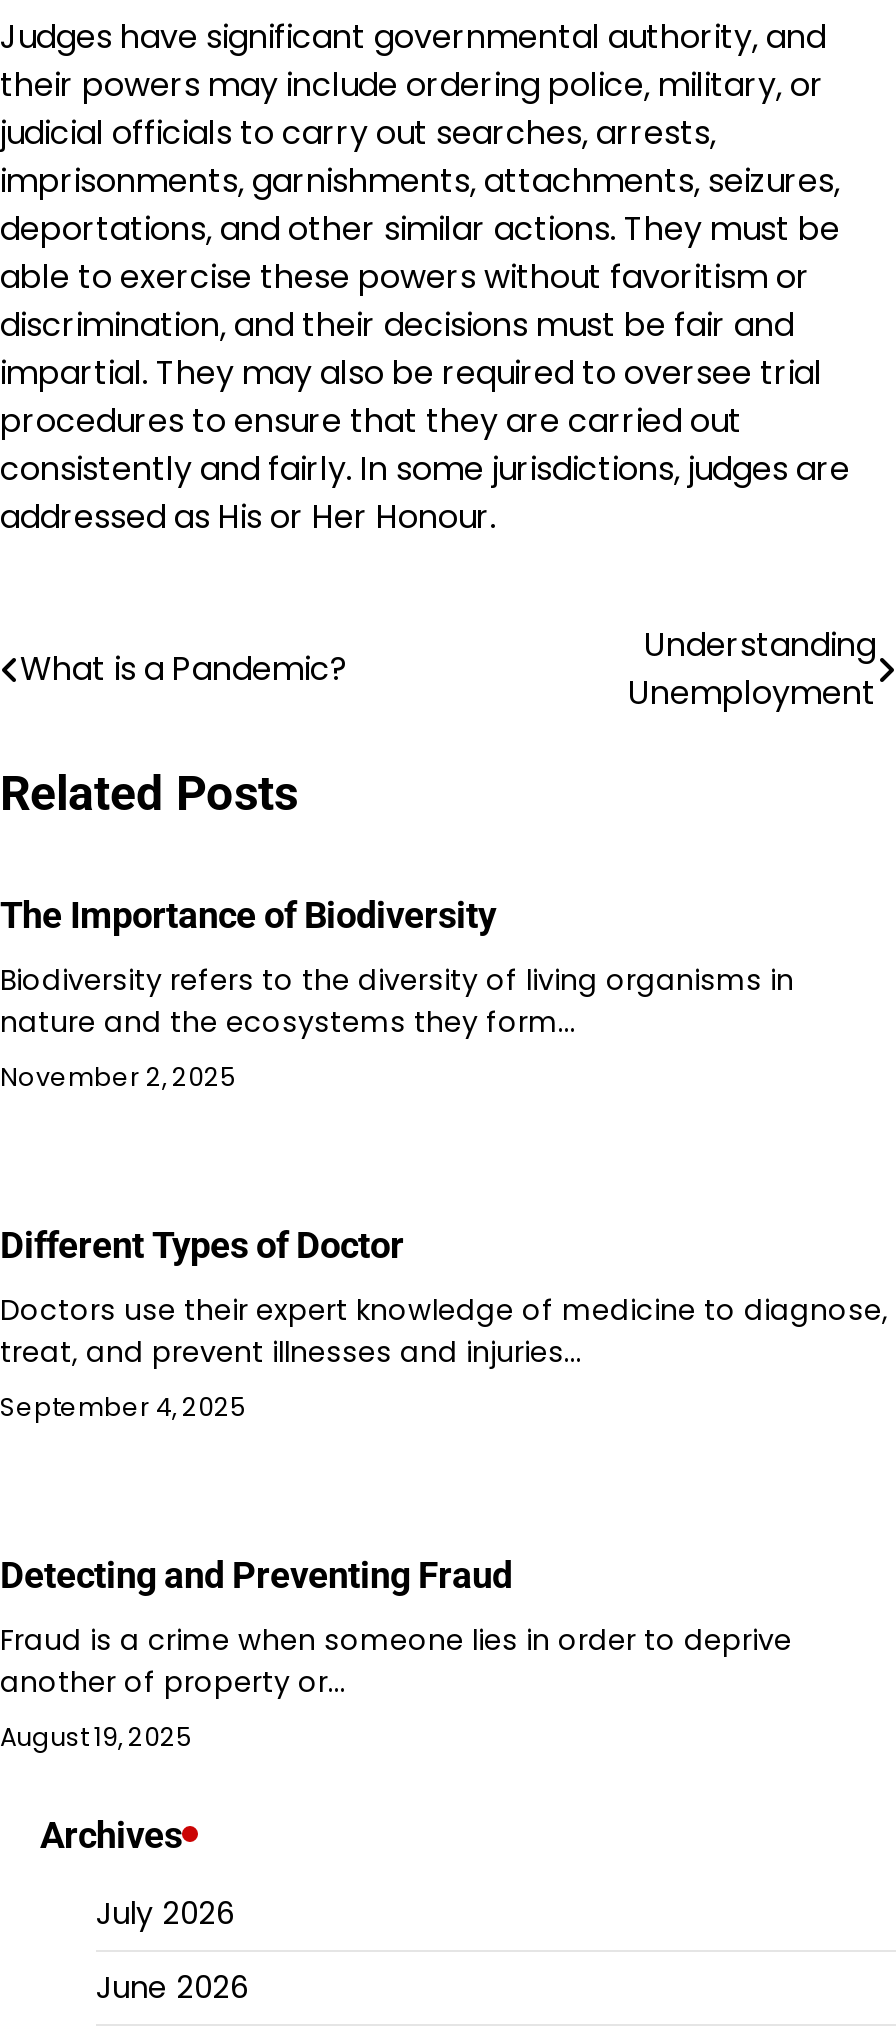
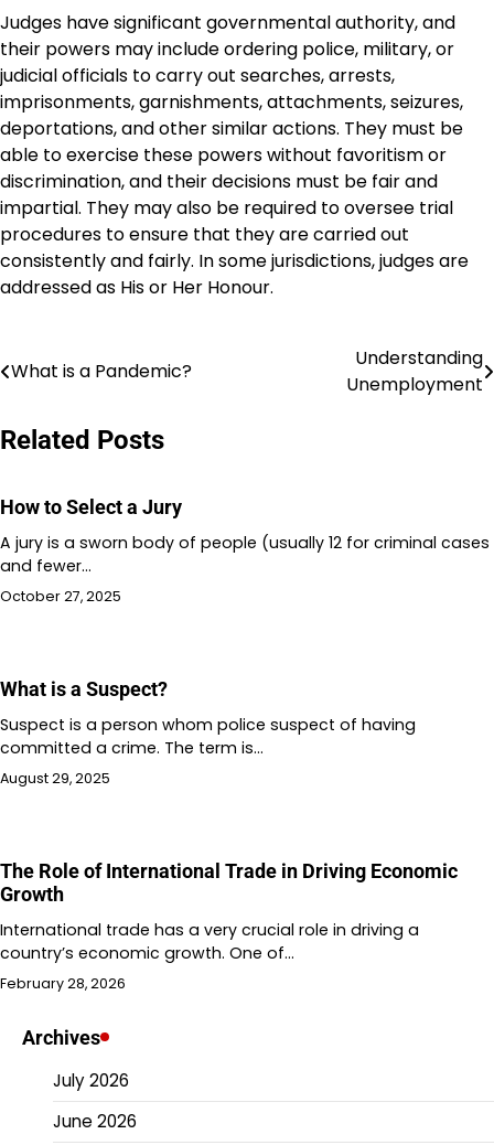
- The Importance of Biodiversity
+ How to Select a Jury

- Biodiversity refers to the diversity of living organisms in
- nature and the ecosystems they form…
- November 2, 2025
+ A jury is a sworn body of people (usually 12 for criminal cases
+ and fewer…
+ October 27, 2025

- Different Types of Doctor
+ What is a Suspect?

- Doctors use their expert knowledge of medicine to diagnose,
- treat, and prevent illnesses and injuries…
- September 4, 2025
+ Suspect is a person whom police suspect of having
+ committed a crime. The term is…
+ August 29, 2025

- Detecting and Preventing Fraud
+ The Role of International Trade in Driving Economic
+ Growth

- Fraud is a crime when someone lies in order to deprive
- another of property or…
- August 19, 2025
+ International trade has a very crucial role in driving a
+ country’s economic growth. One of…
+ February 28, 2026
